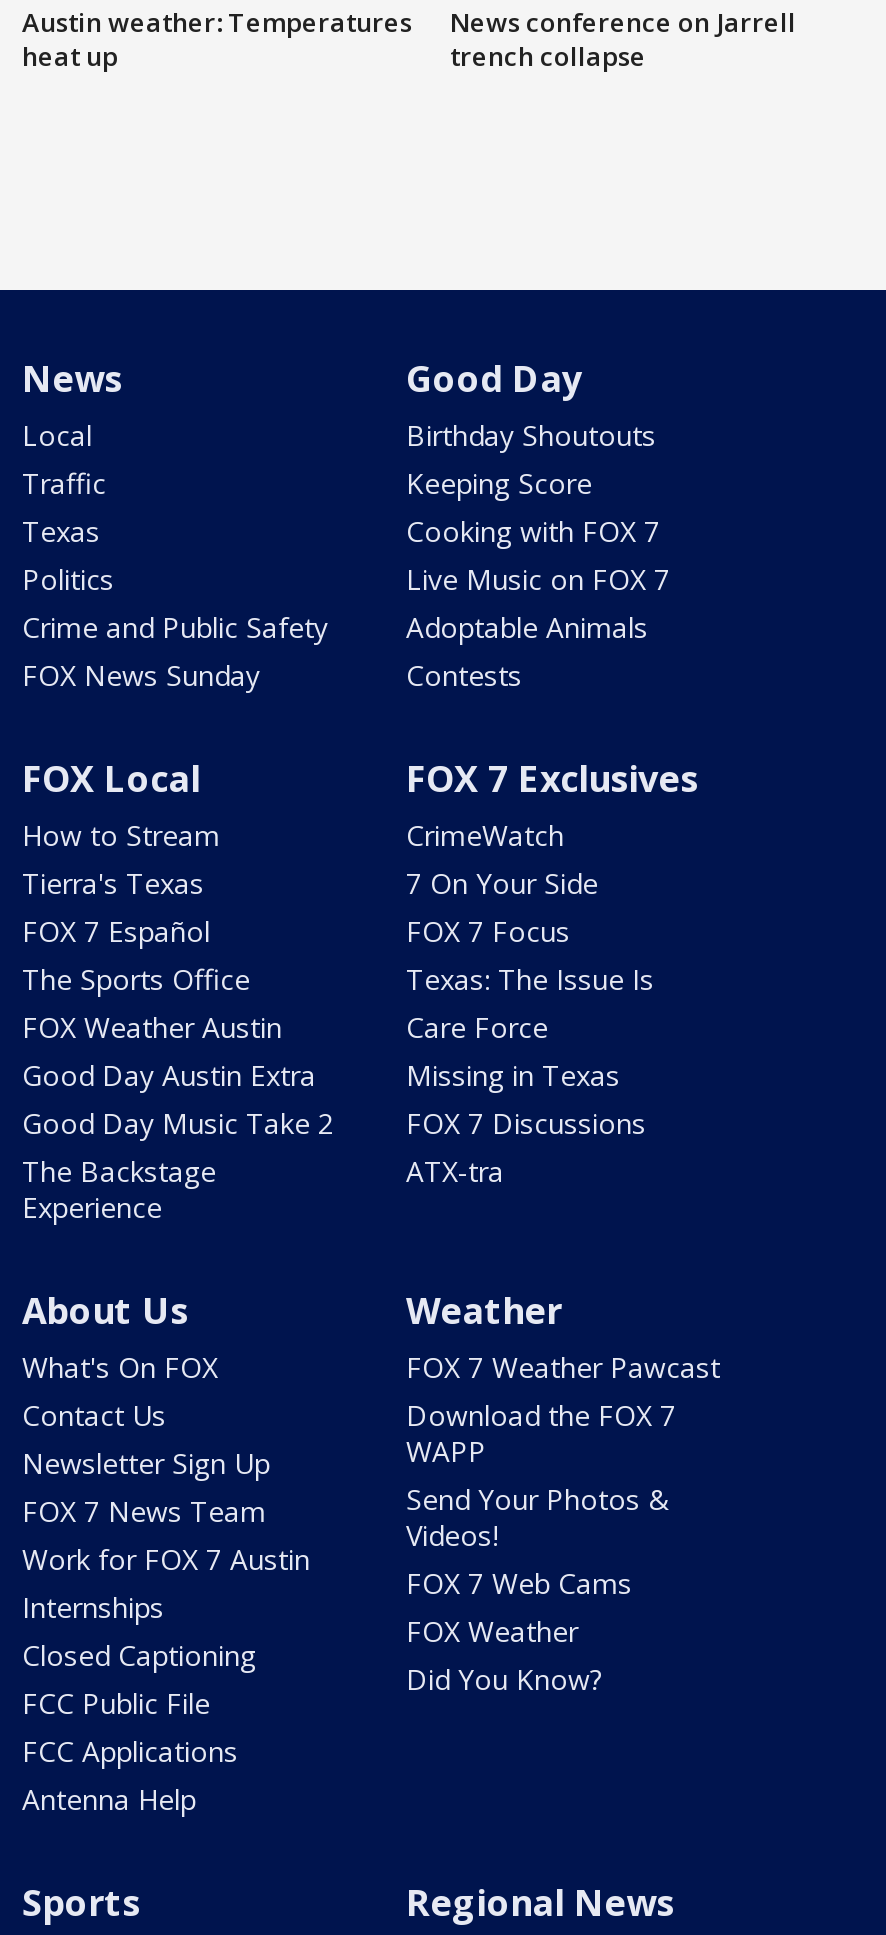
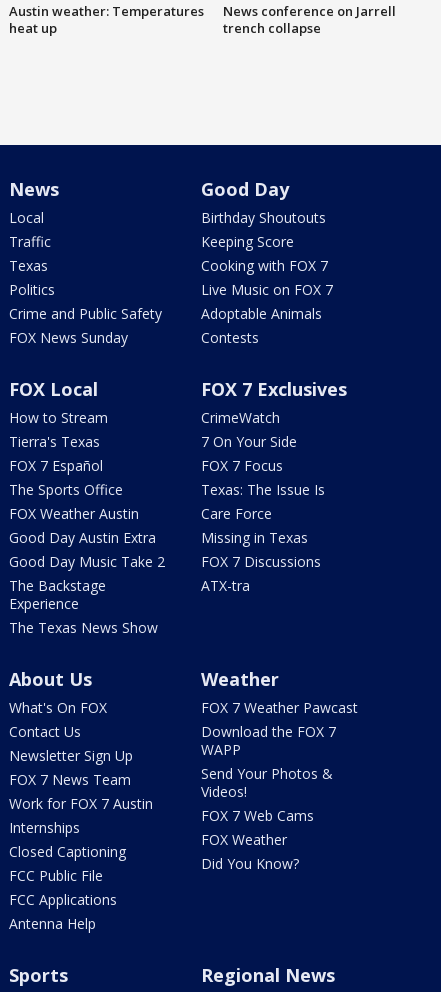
+ The Texas News Show
